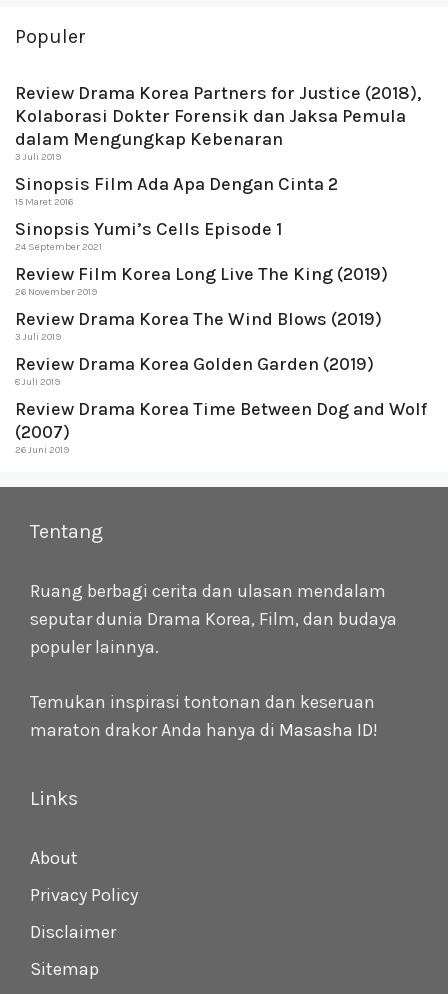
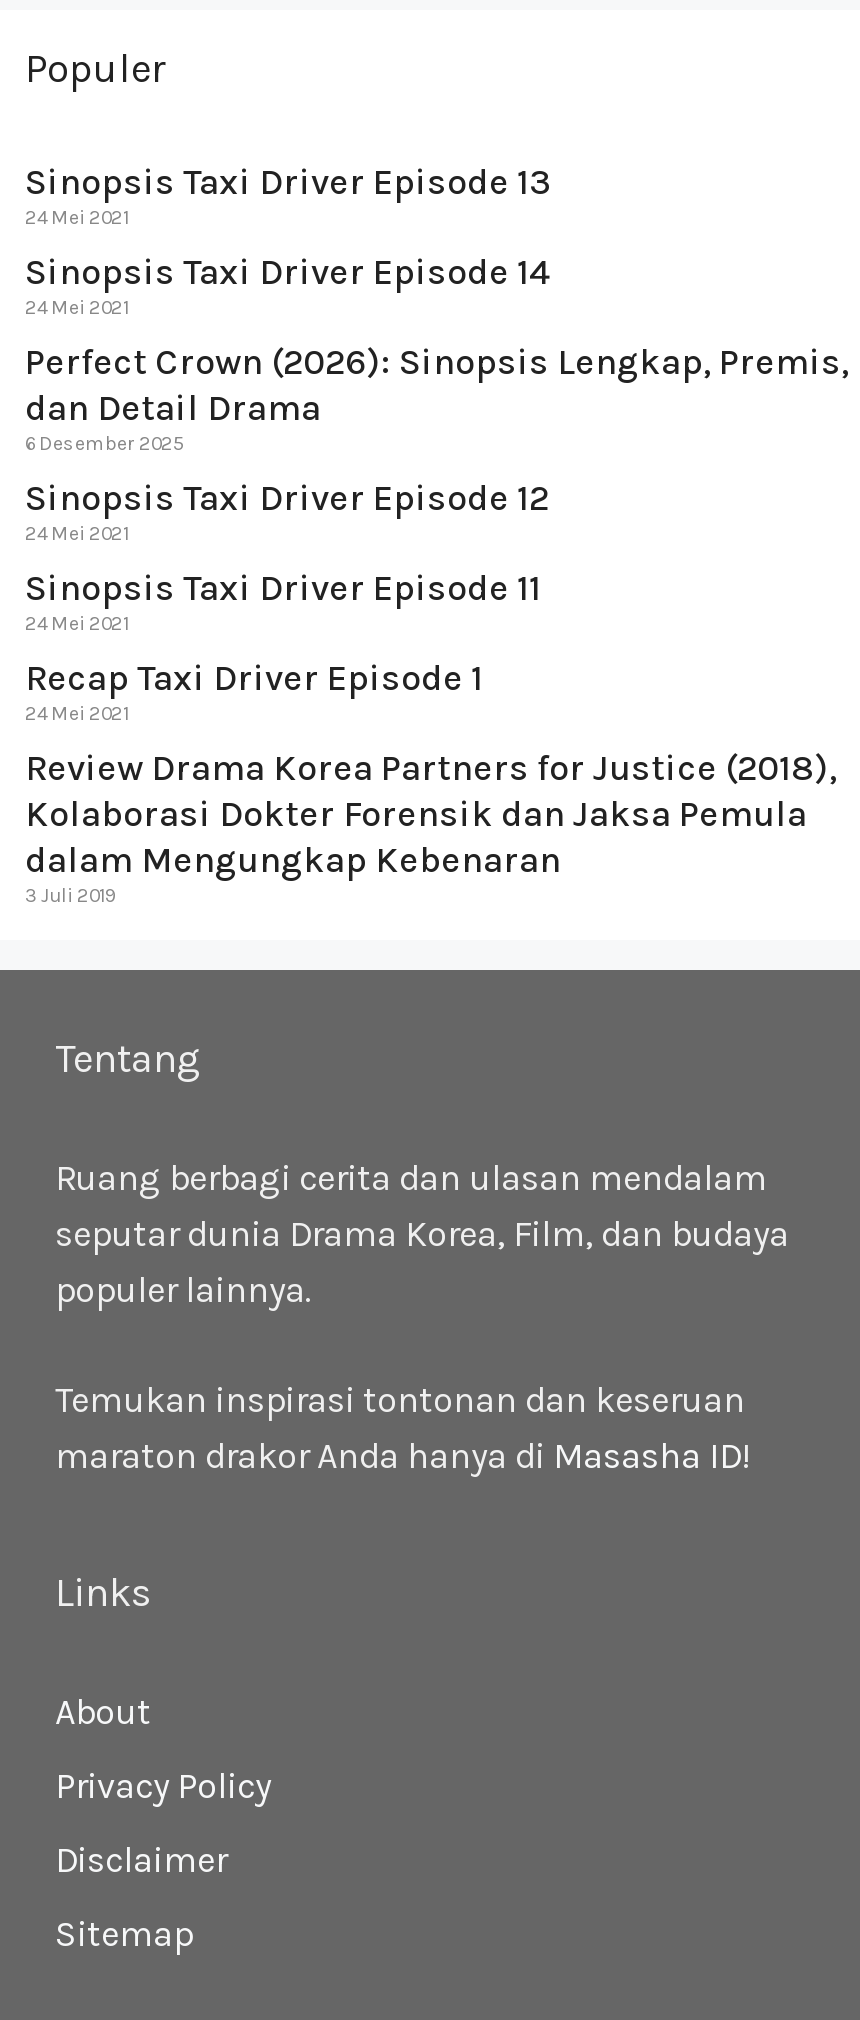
+ Sinopsis Taxi Driver Episode 13
+ 24 Mei 2021
+ Sinopsis Taxi Driver Episode 14
+ 24 Mei 2021
+ Perfect Crown (2026): Sinopsis Lengkap, Premis,
+ dan Detail Drama
+ 6 Desember 2025
+ Sinopsis Taxi Driver Episode 12
+ 24 Mei 2021
+ Sinopsis Taxi Driver Episode 11
+ 24 Mei 2021
+ Recap Taxi Driver Episode 1
+ 24 Mei 2021

moved down: Review Drama Korea Partners for Justice (2018), | Kolaborasi Dokter Forensik dan Jaksa Pemula | dalam Mengungkap Kebenaran | 3 Juli 2019

- Sinopsis Film Ada Apa Dengan Cinta 2
- 15 Maret 2016
- Sinopsis Yumi’s Cells Episode 1
- 24 September 2021
- Review Film Korea Long Live The King (2019)
- 26 November 2019
- Review Drama Korea The Wind Blows (2019)
- 3 Juli 2019
- Review Drama Korea Golden Garden (2019)
- 8 Juli 2019
- Review Drama Korea Time Between Dog and Wolf
- (2007)
- 26 Juni 2019
